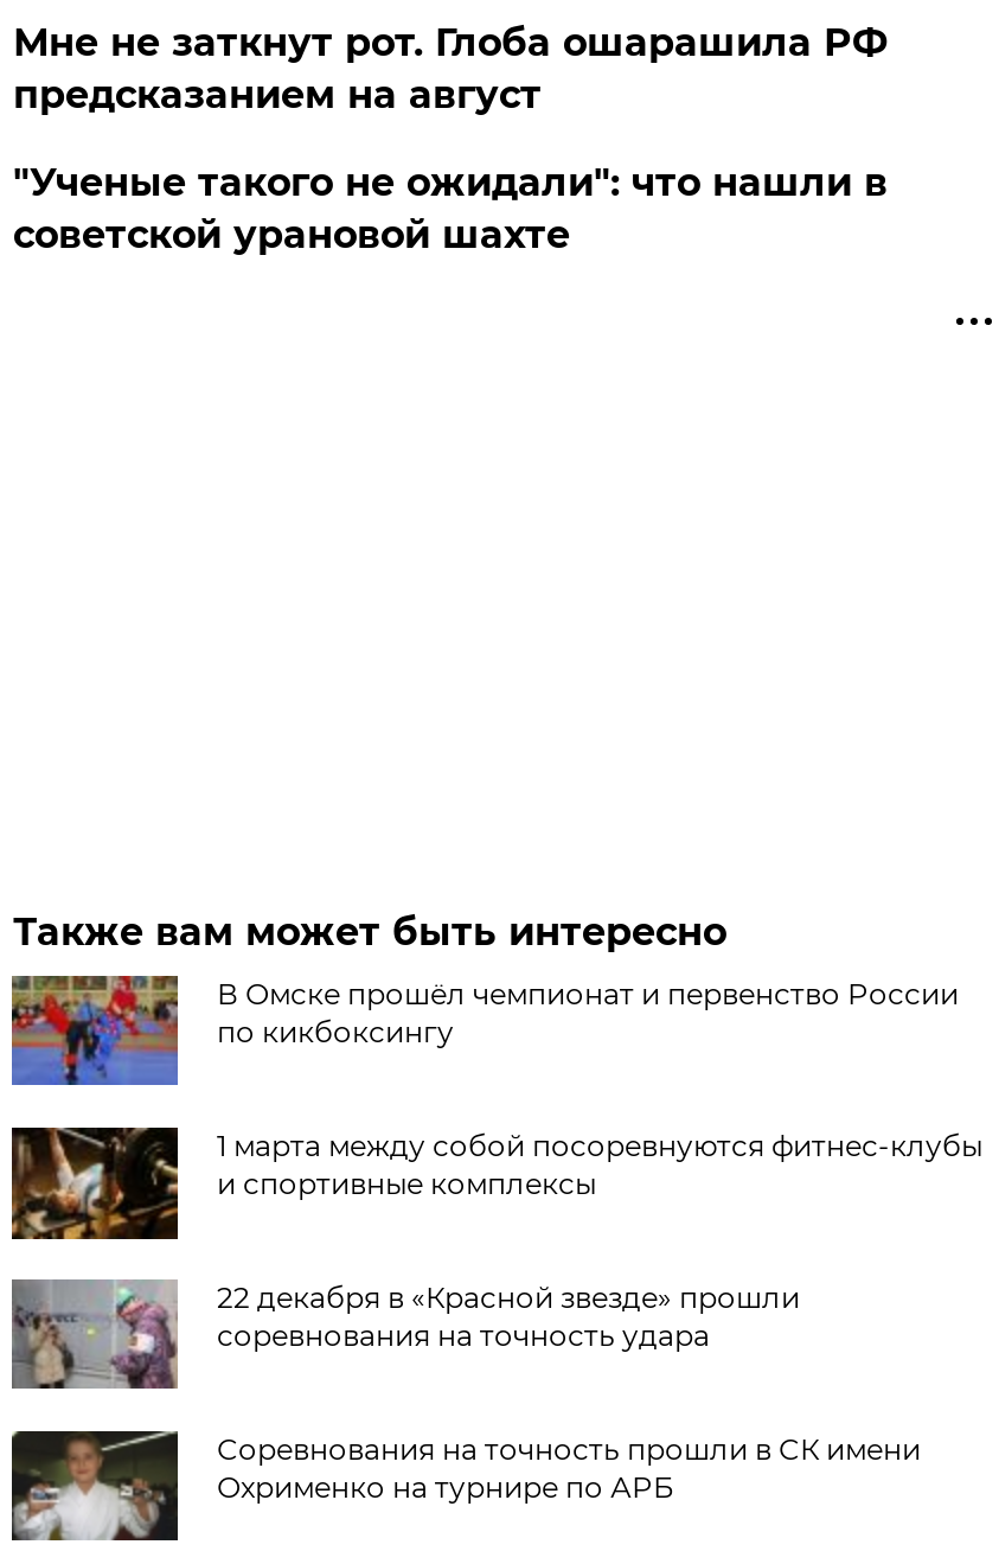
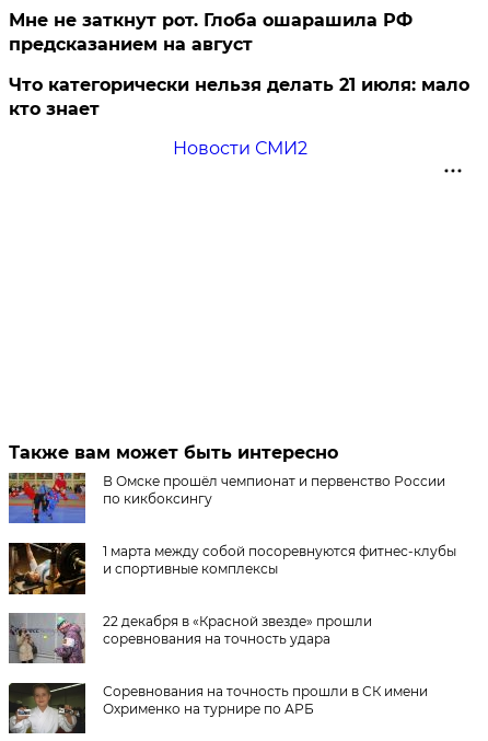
- "Ученые такого не ожидали": что нашли в
- советской урановой шахте
+ Что категорически нельзя делать 21 июля: мало
+ кто знает
+ Новости СМИ2
